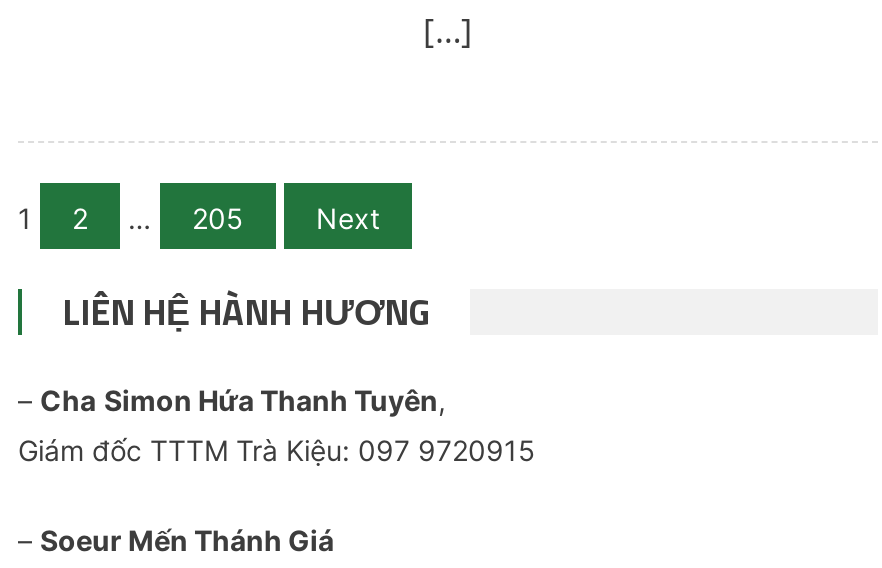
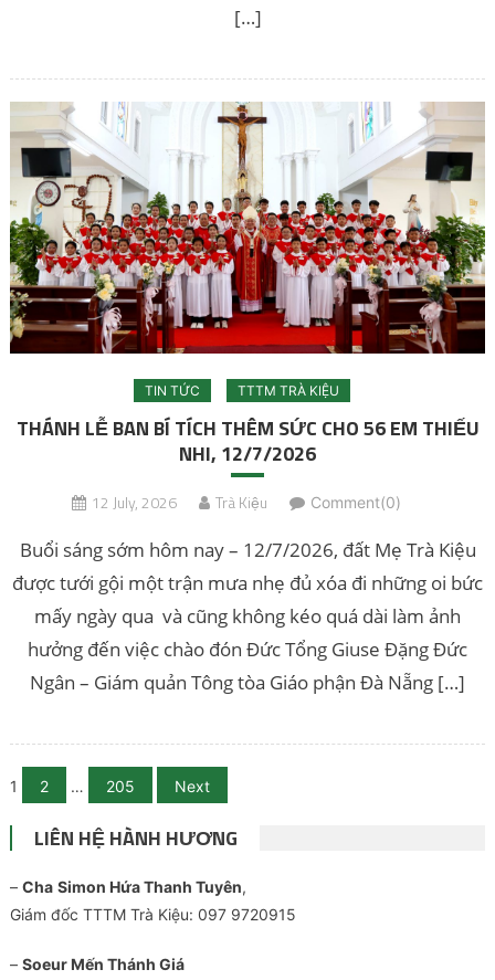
+ [image]
+ TIN TỨC
+ TTTM TRÀ KIỆU
+ THÁNH LỄ BAN BÍ TÍCH THÊM SỨC CHO 56 EM THIẾU
+ NHI, 12/7/2026
+ 12 July, 2026
+ Trà Kiệu
+ Comment(0)
+ Buổi sáng sớm hôm nay – 12/7/2026, đất Mẹ Trà Kiệu
+ được tưới gội một trận mưa nhẹ đủ xóa đi những oi bức
+ mấy ngày qua và cũng không kéo quá dài làm ảnh
+ hưởng đến việc chào đón Đức Tổng Giuse Đặng Đức
+ Ngân – Giám quản Tông tòa Giáo phận Đà Nẵng […]
